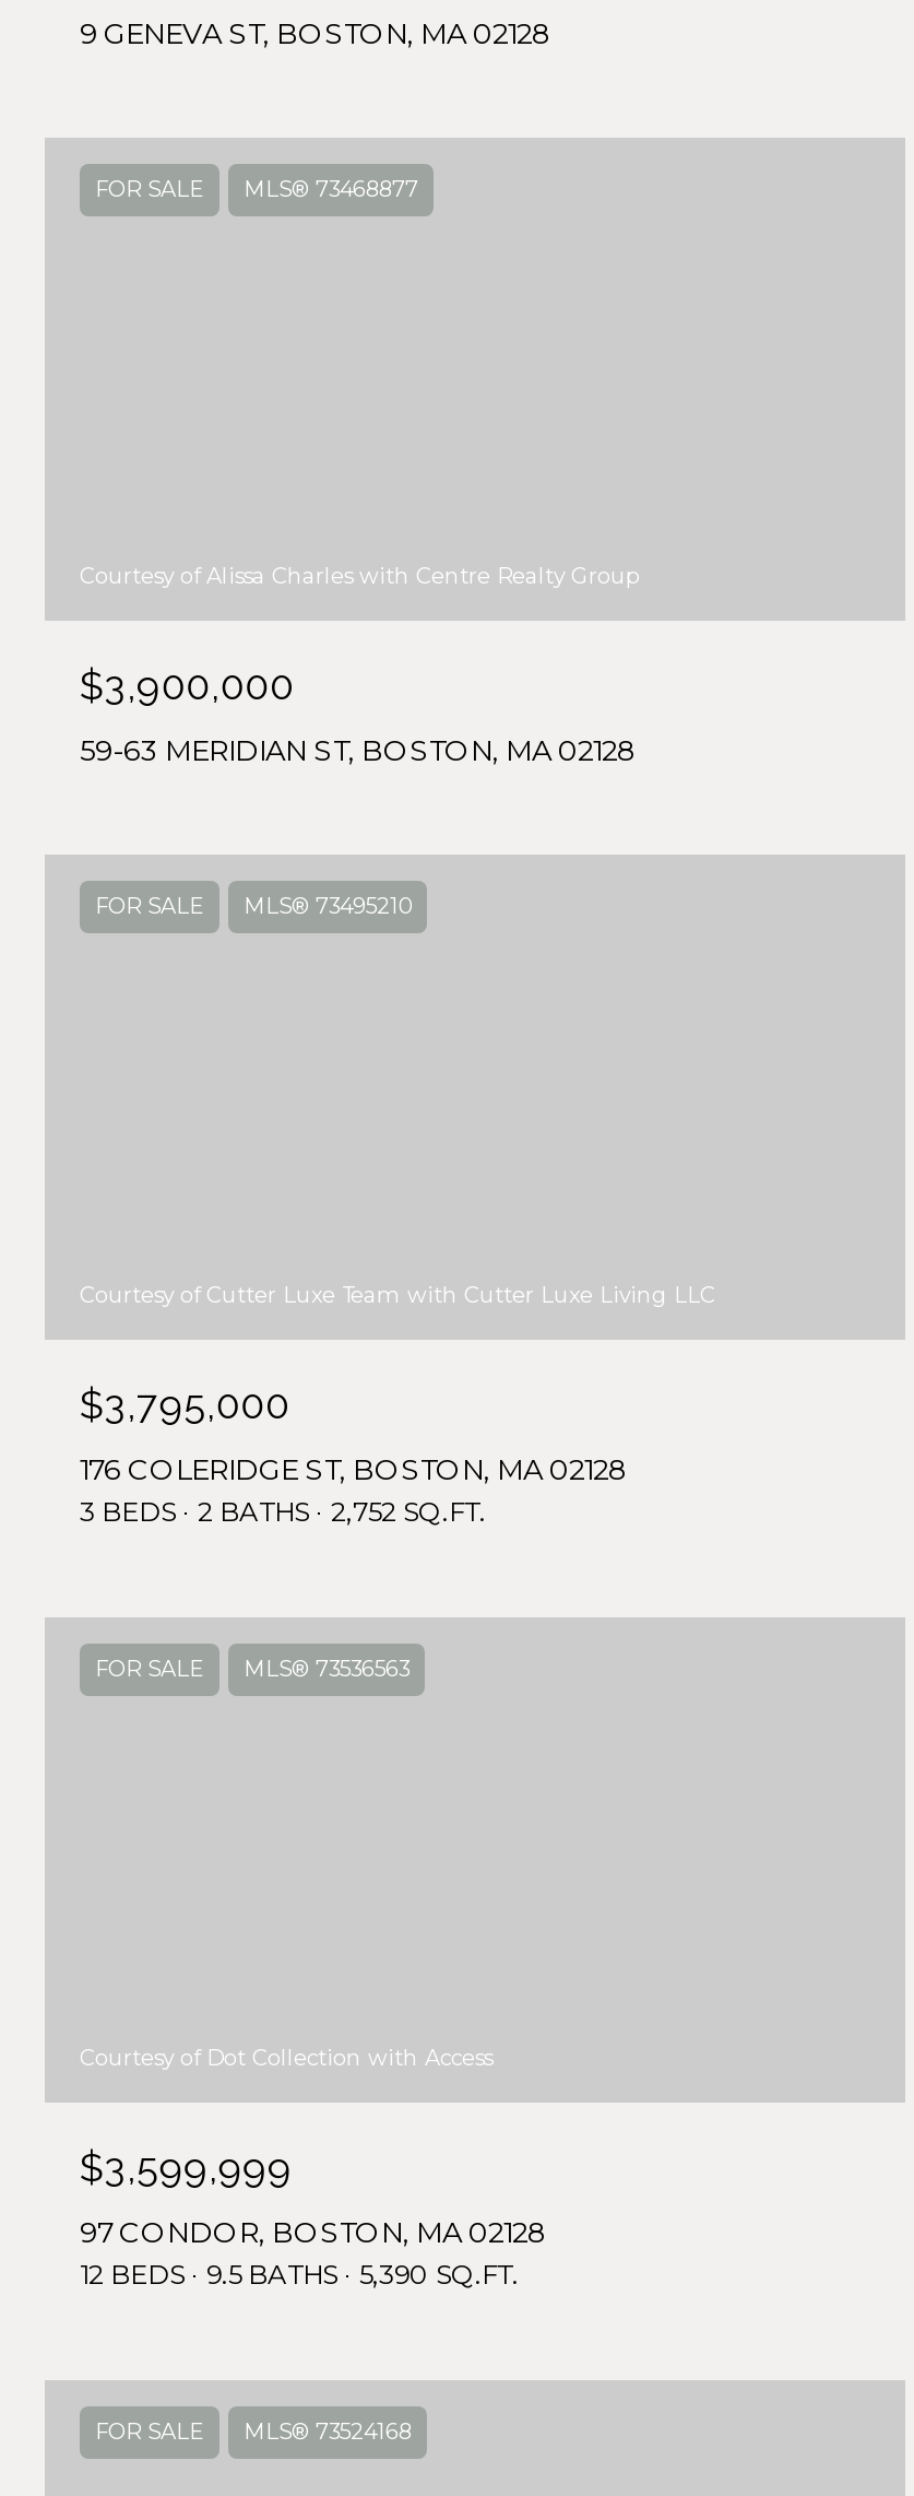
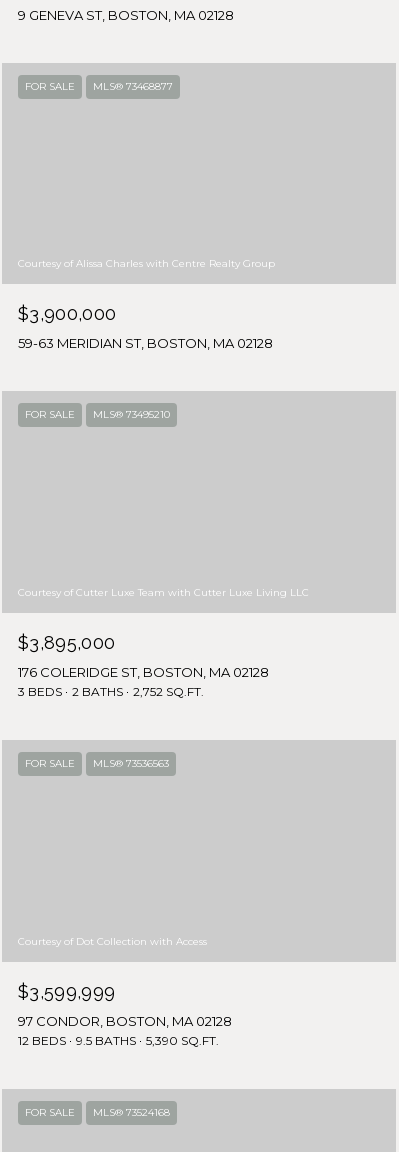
- $3,795,000
+ $3,895,000
